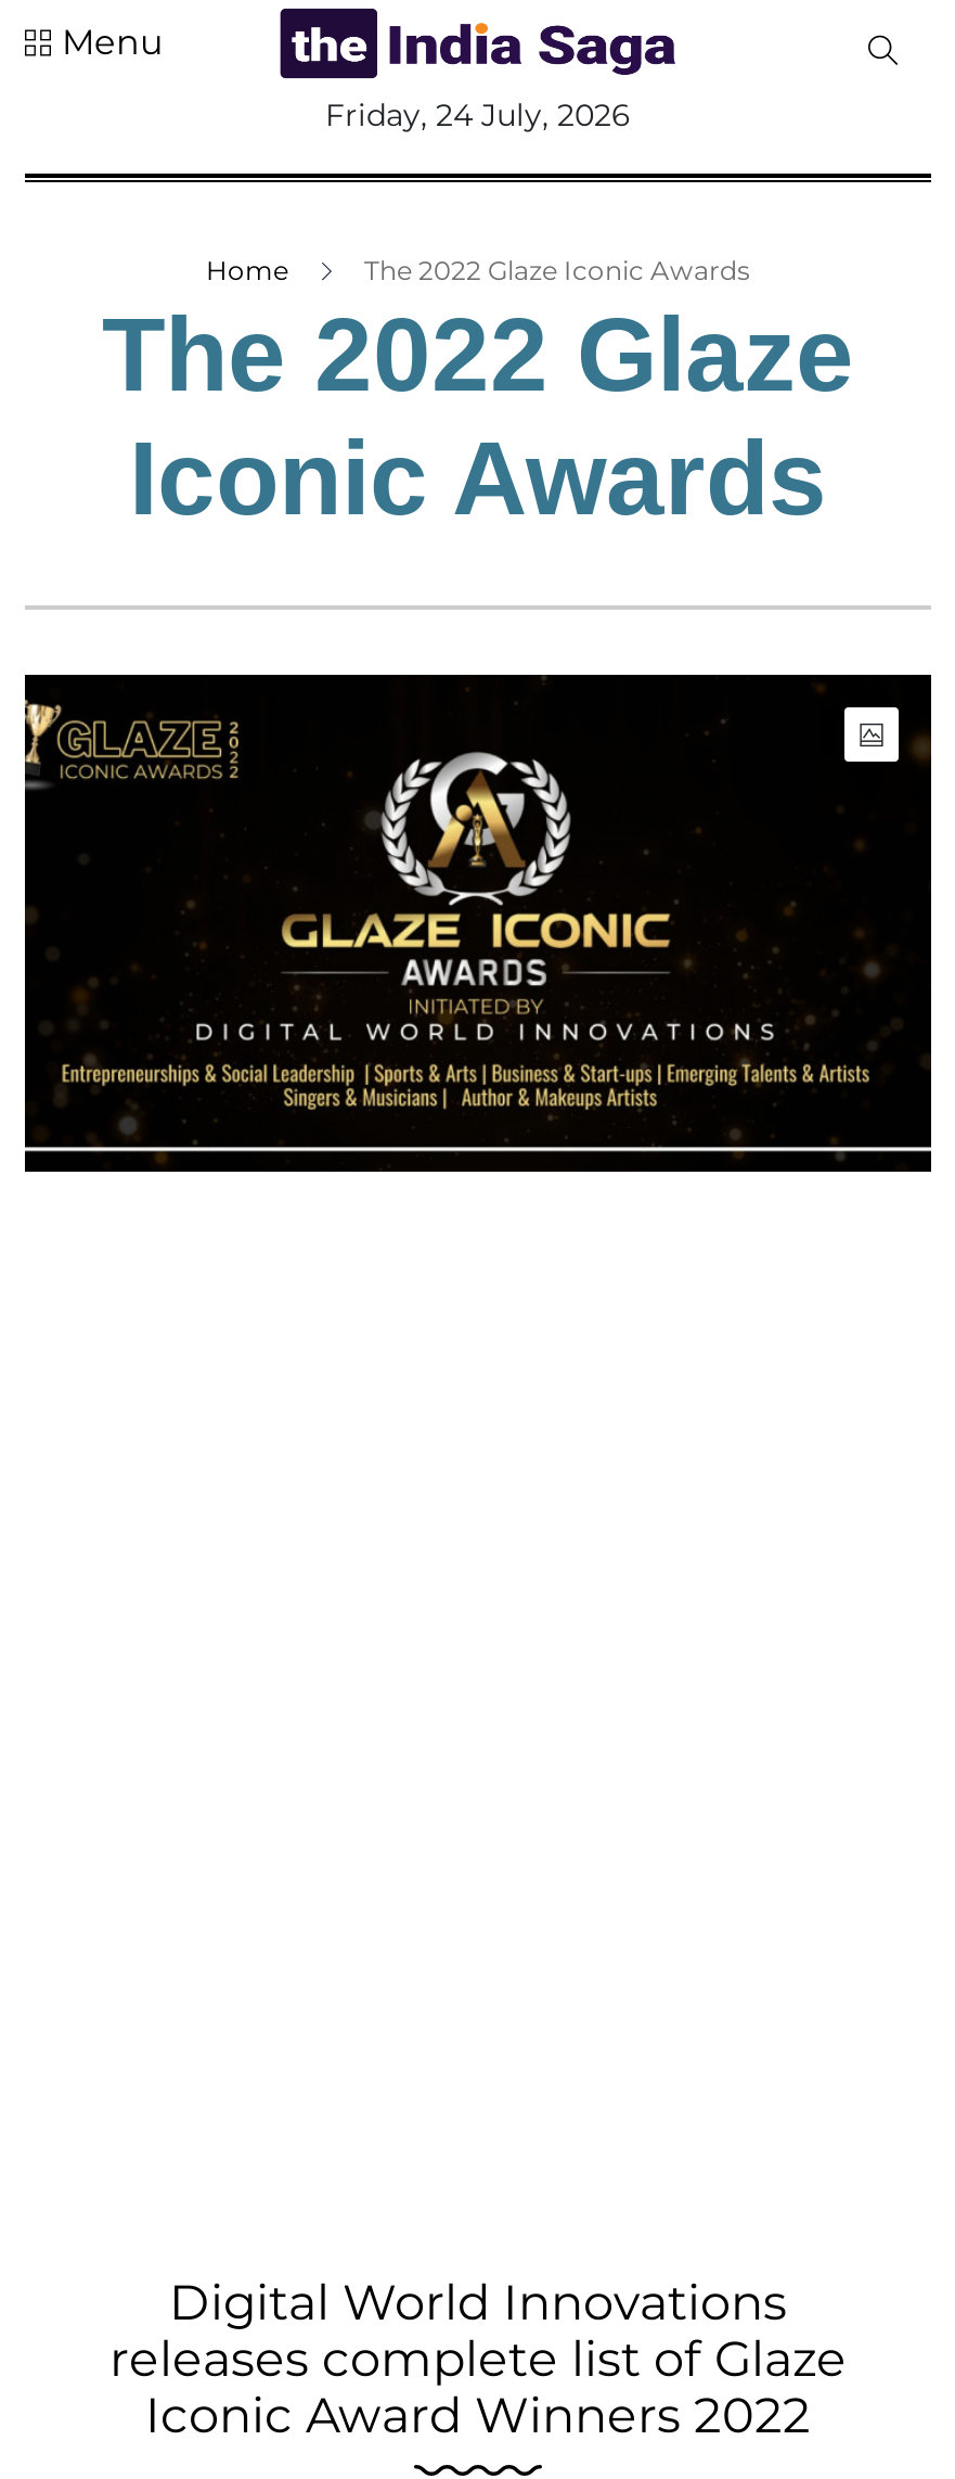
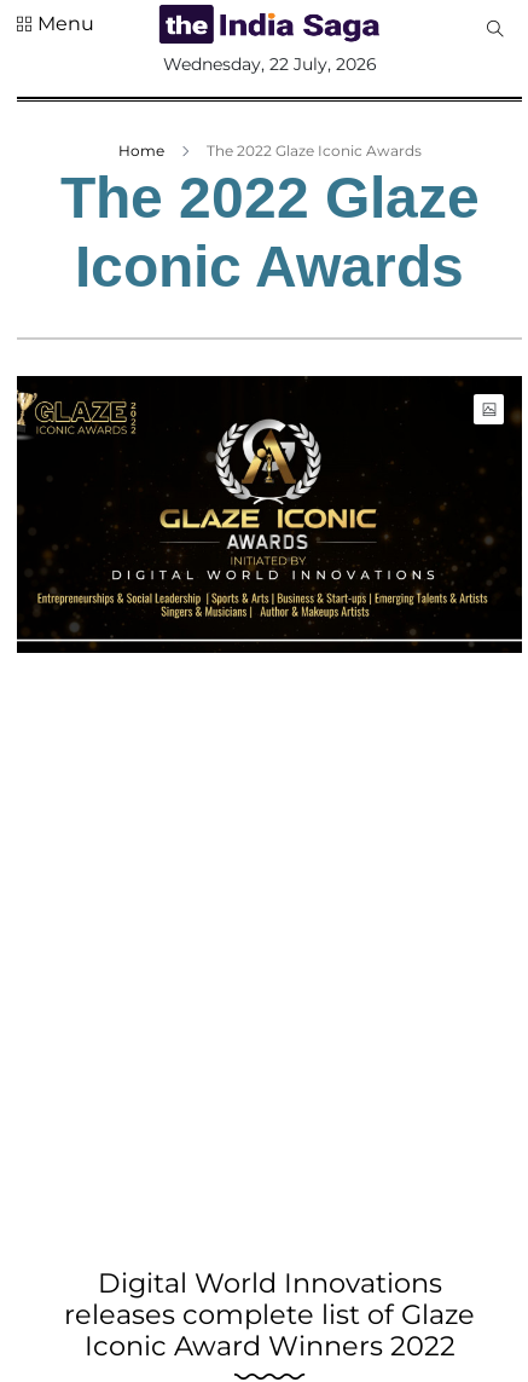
- Friday, 24 July, 2026
+ Wednesday, 22 July, 2026
